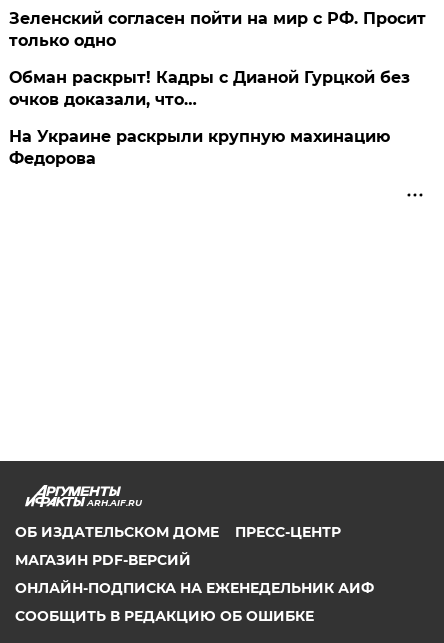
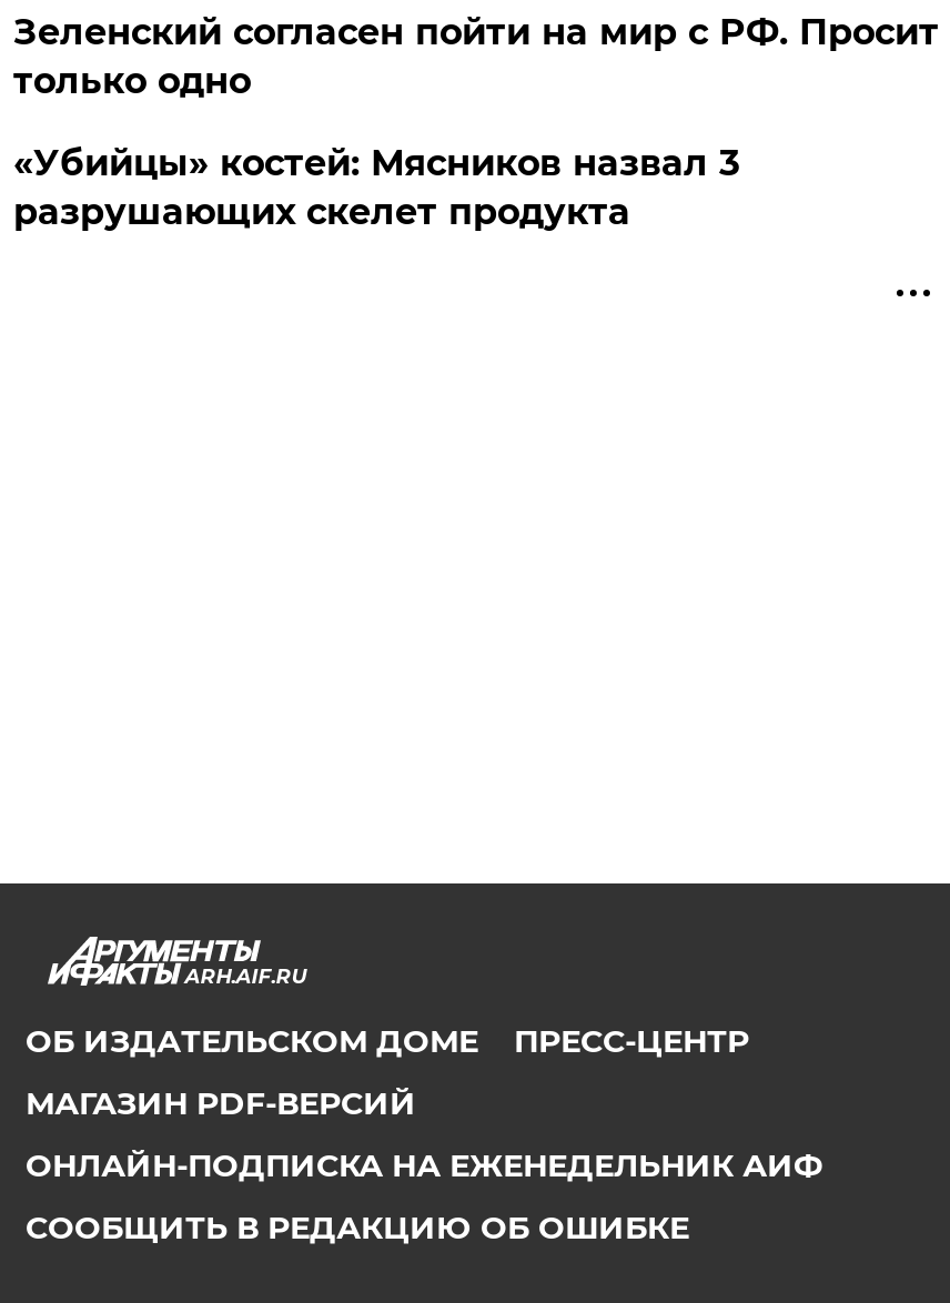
- Обман раскрыт! Кадры с Дианой Гурцкой без
- очков доказали, что…
- На Украине раскрыли крупную махинацию
- Федорова
+ «Убийцы» костей: Мясников назвал 3
+ разрушающих скелет продукта
